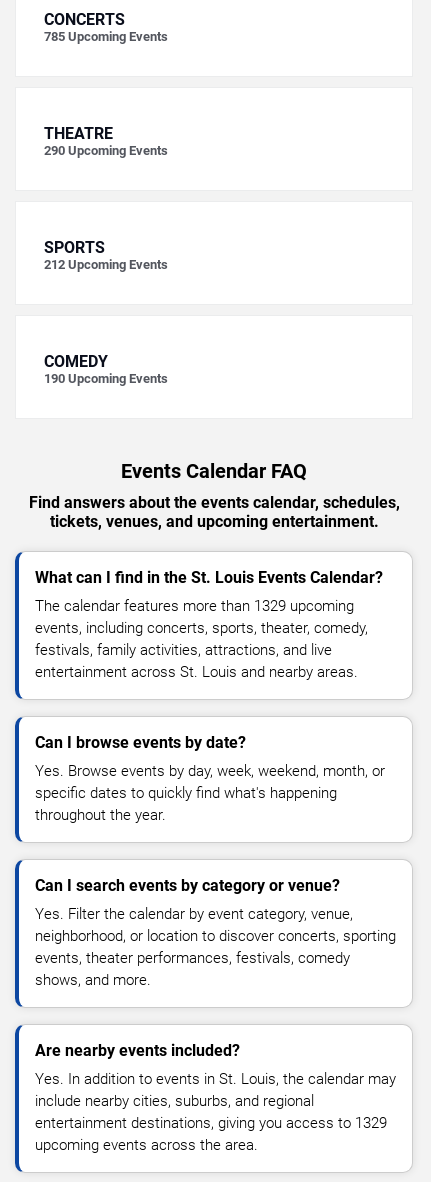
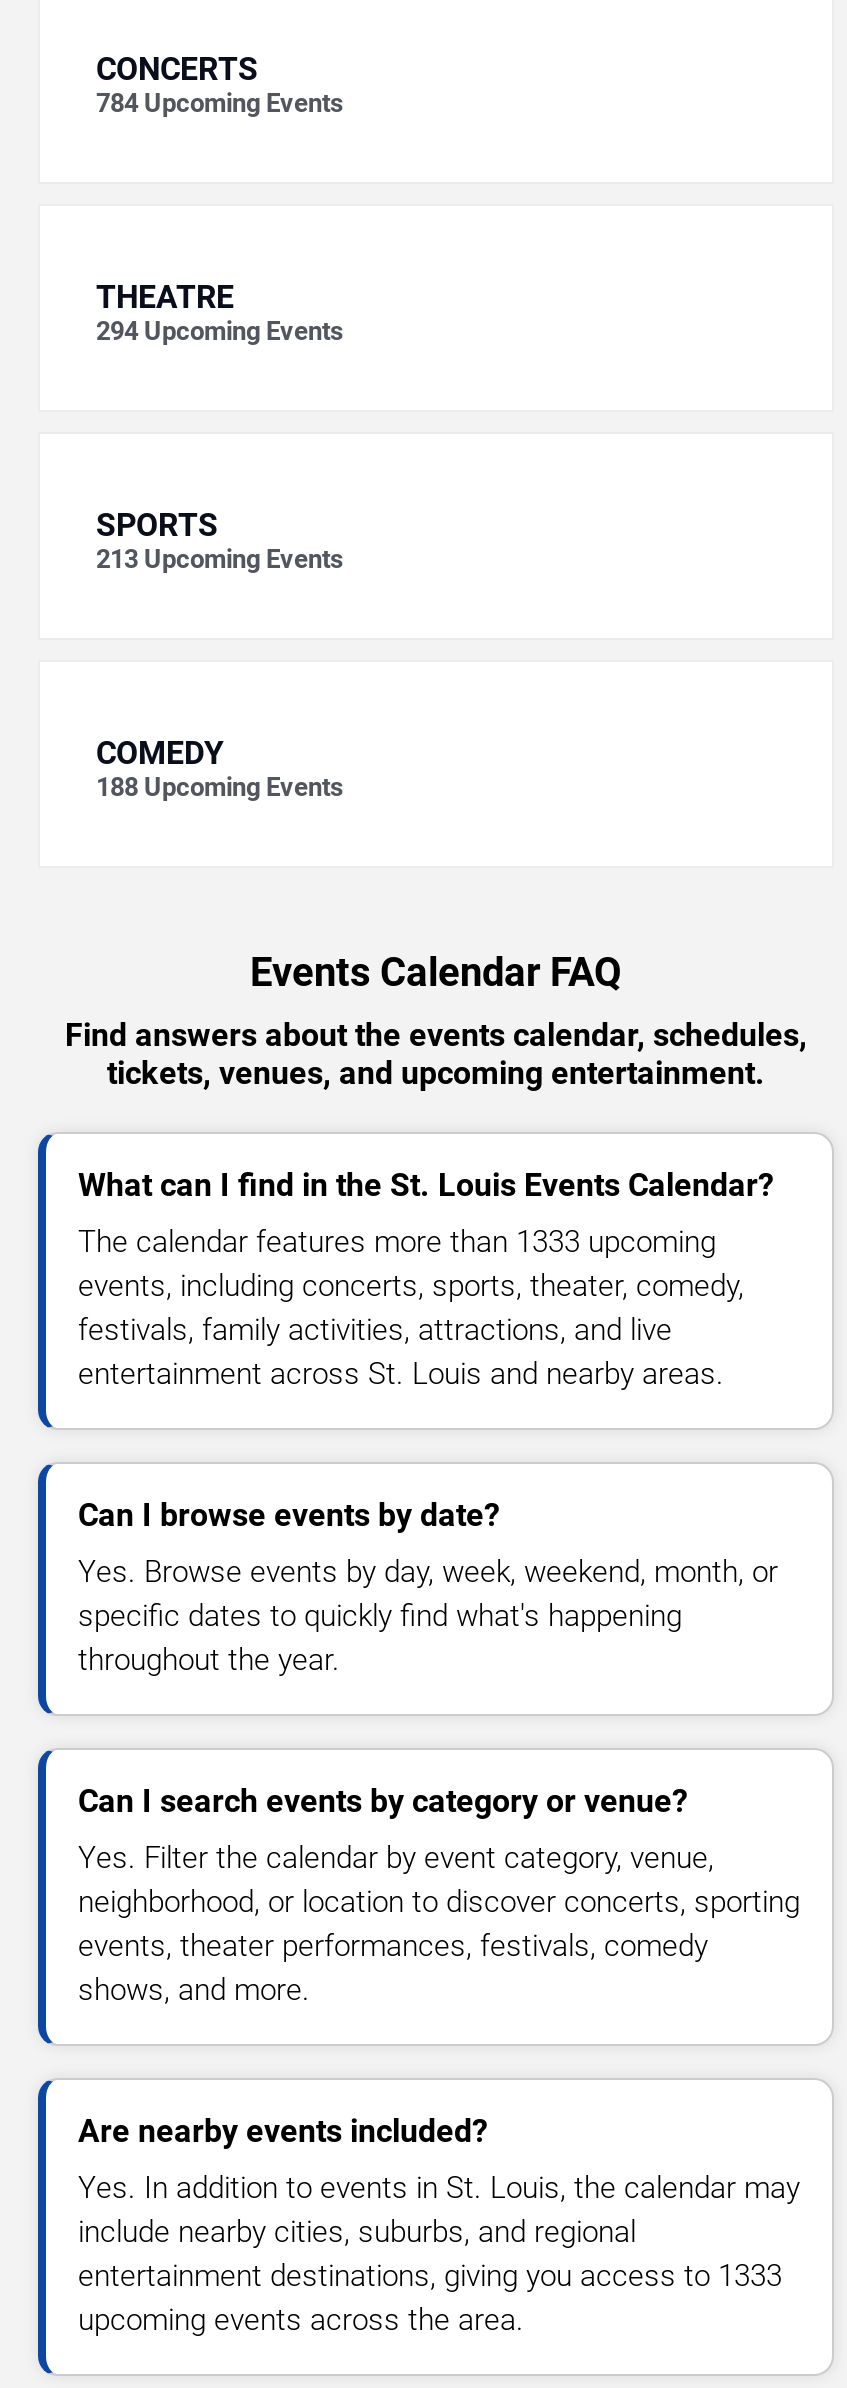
- 785 Upcoming Events
+ 784 Upcoming Events

- 290 Upcoming Events
+ 294 Upcoming Events

- 212 Upcoming Events
+ 213 Upcoming Events

- 190 Upcoming Events
+ 188 Upcoming Events

- The calendar features more than 1329 upcoming
+ The calendar features more than 1333 upcoming

- entertainment destinations, giving you access to 1329
+ entertainment destinations, giving you access to 1333
